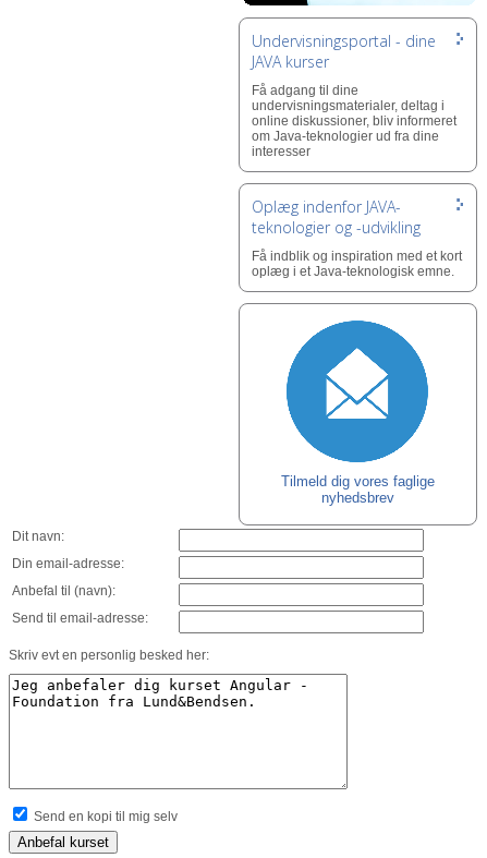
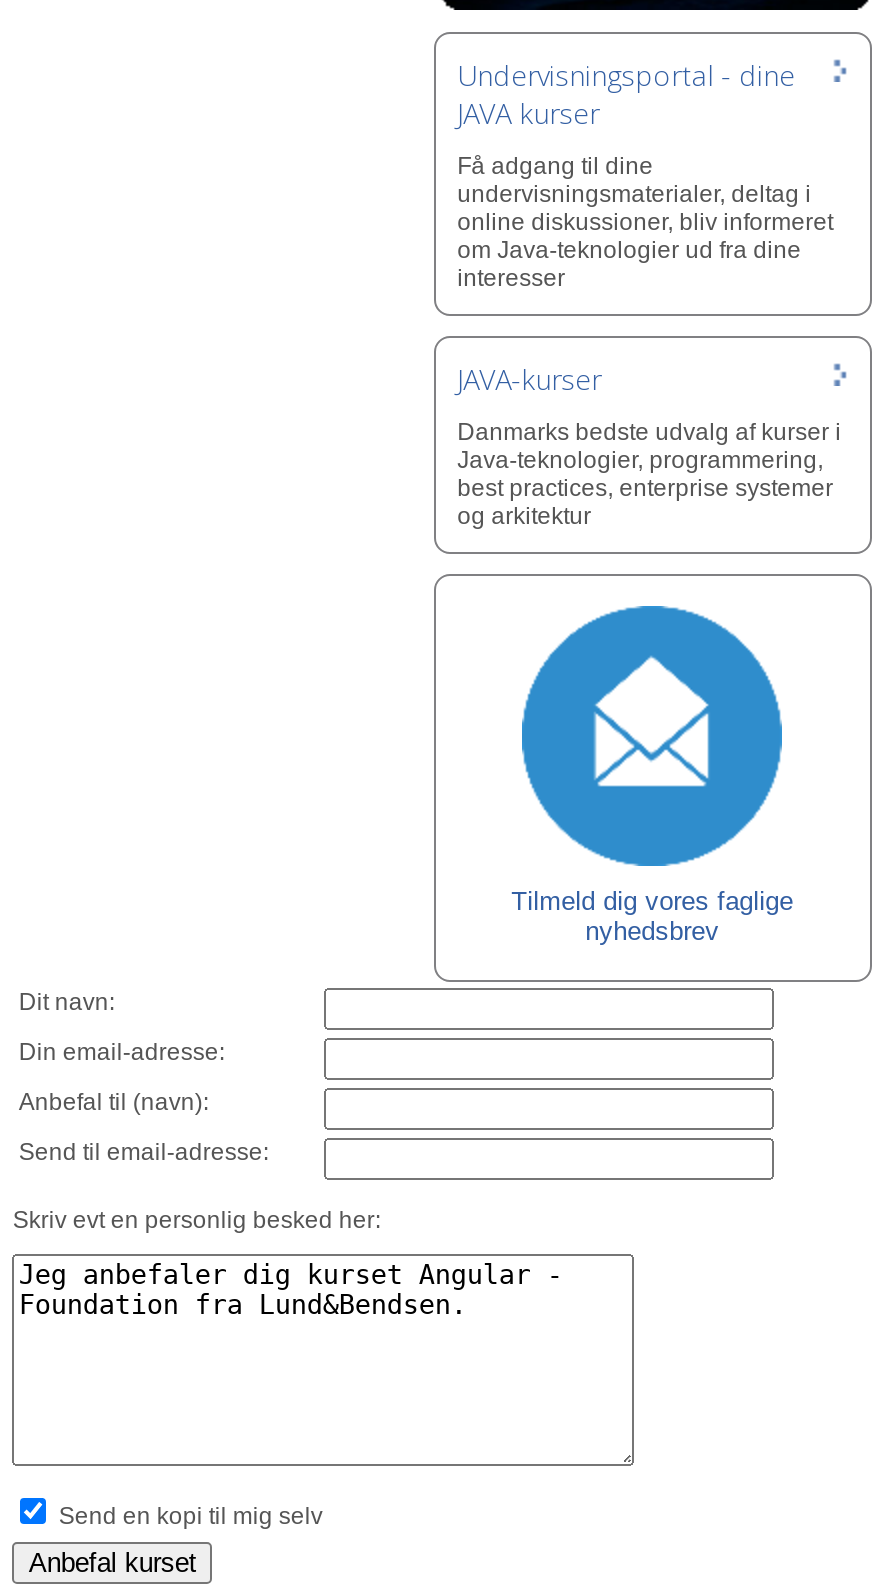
- Oplæg indenfor JAVA-
- teknologier og -udvikling
+ JAVA-kurser

- Få indblik og inspiration med et kort
- oplæg i et Java-teknologisk emne.
+ Danmarks bedste udvalg af kurser i
+ Java-teknologier, programmering,
+ best practices, enterprise systemer
+ og arkitektur
